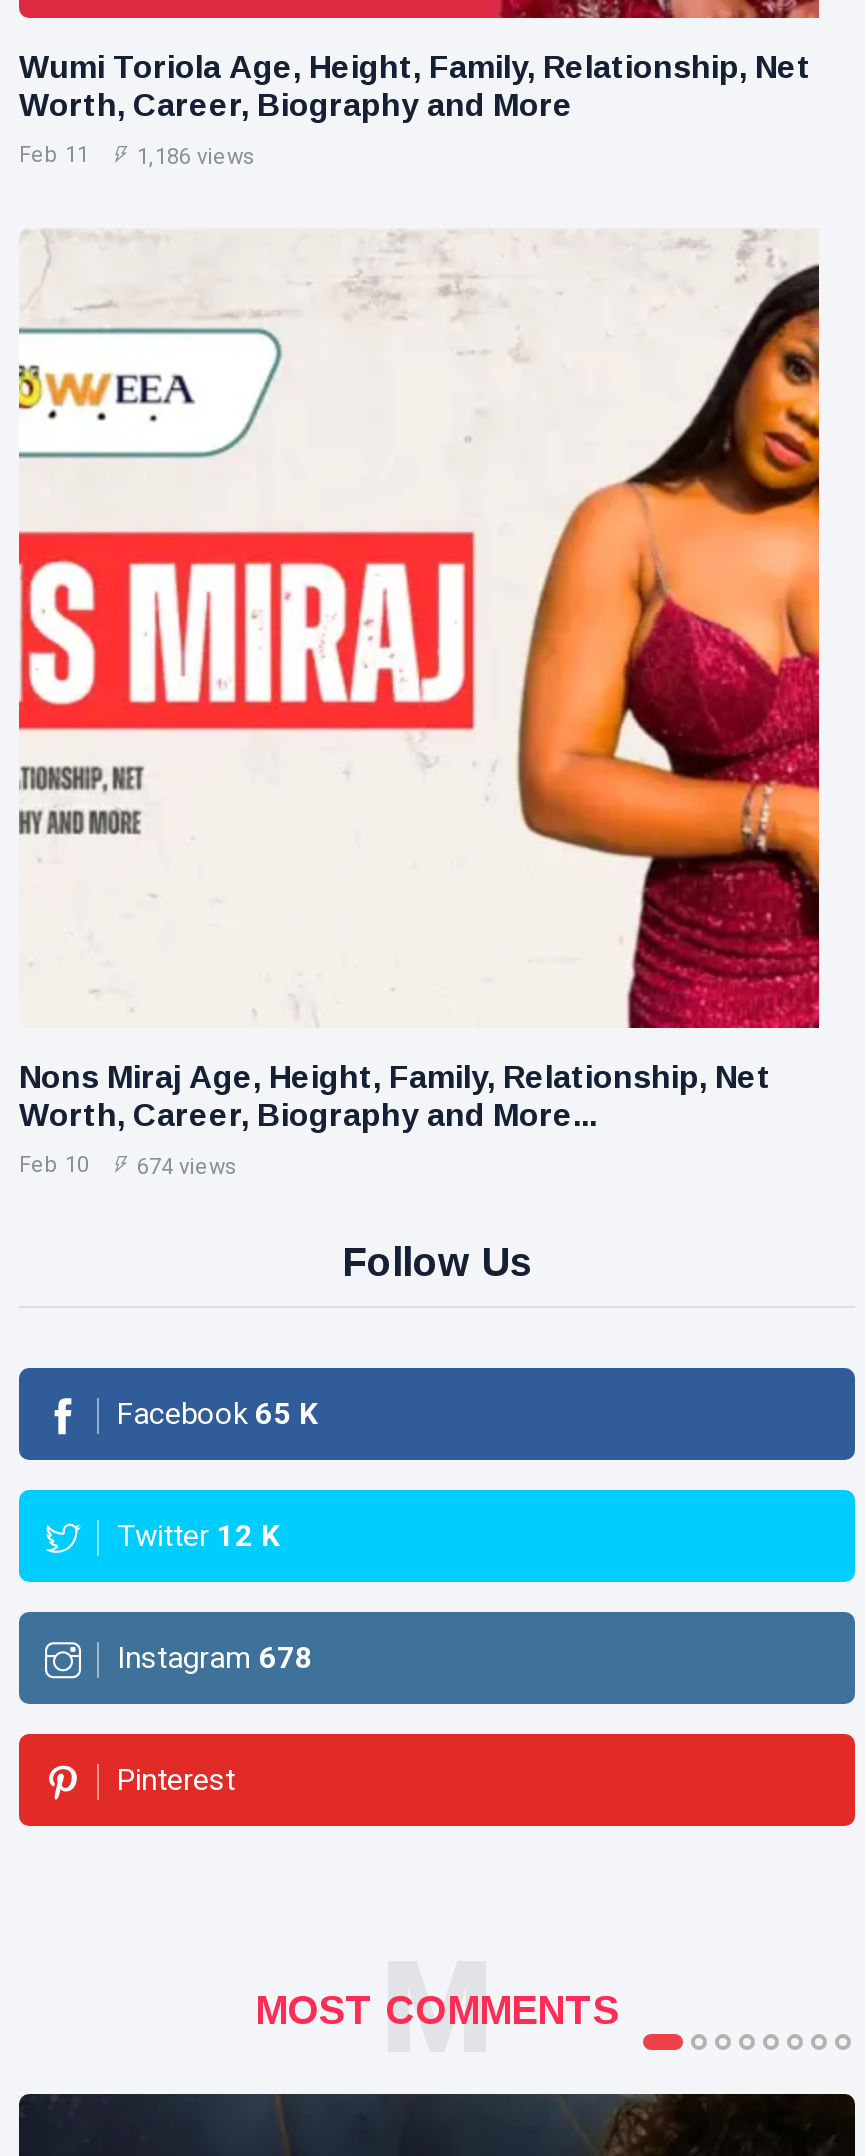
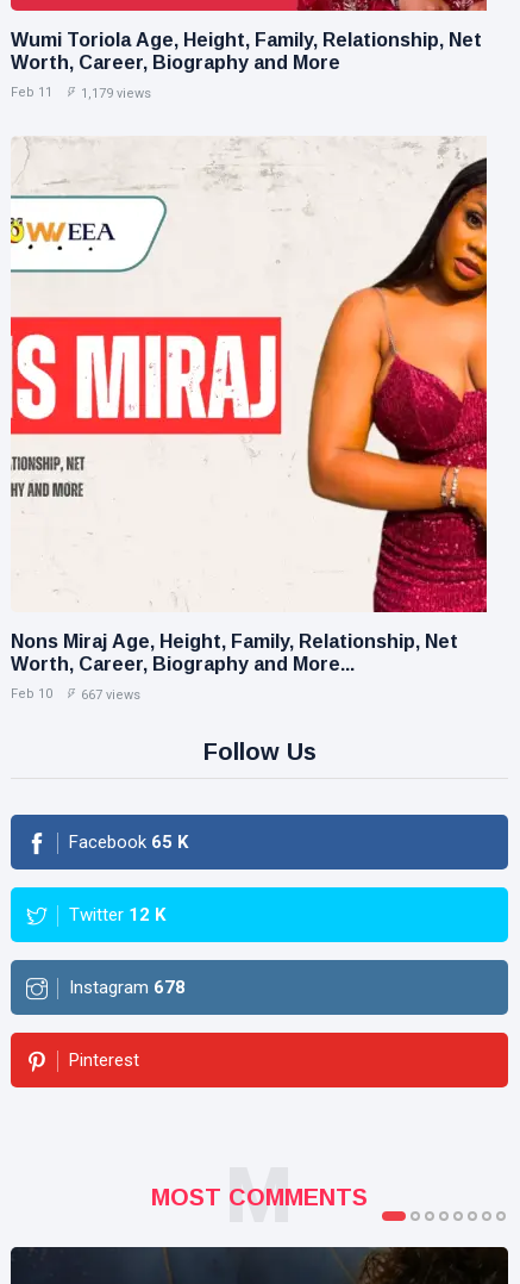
- Feb 11 1,186 views
+ Feb 11 1,179 views

- Feb 10 674 views
+ Feb 10 667 views
